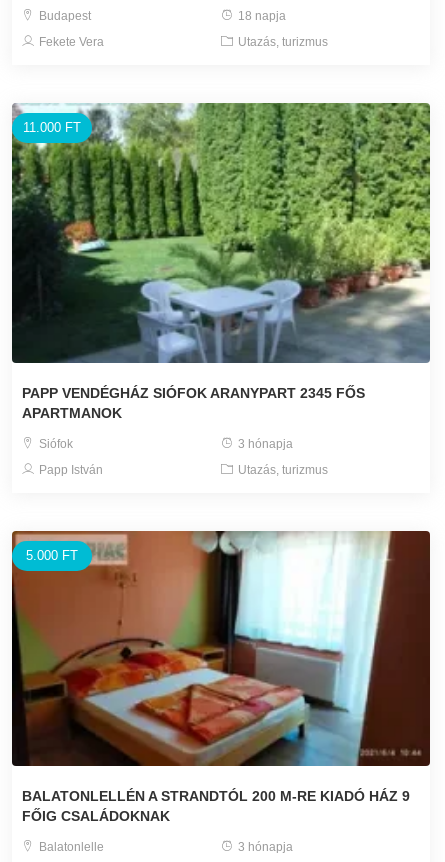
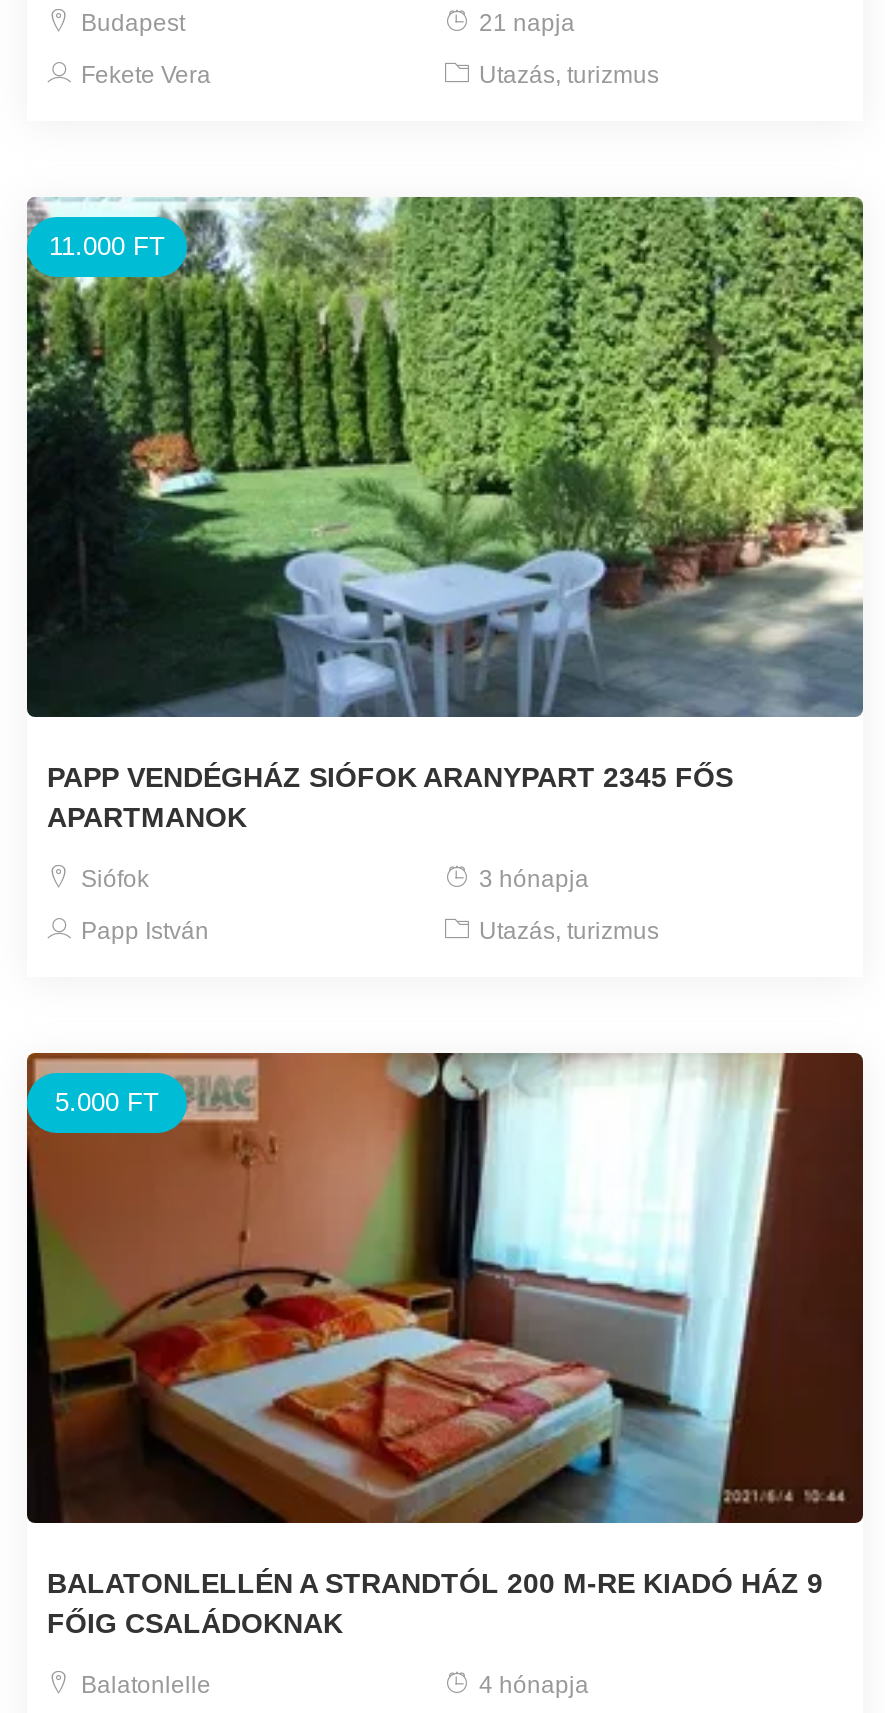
- 18 napja
+ 21 napja

- 3 hónapja
+ 4 hónapja
